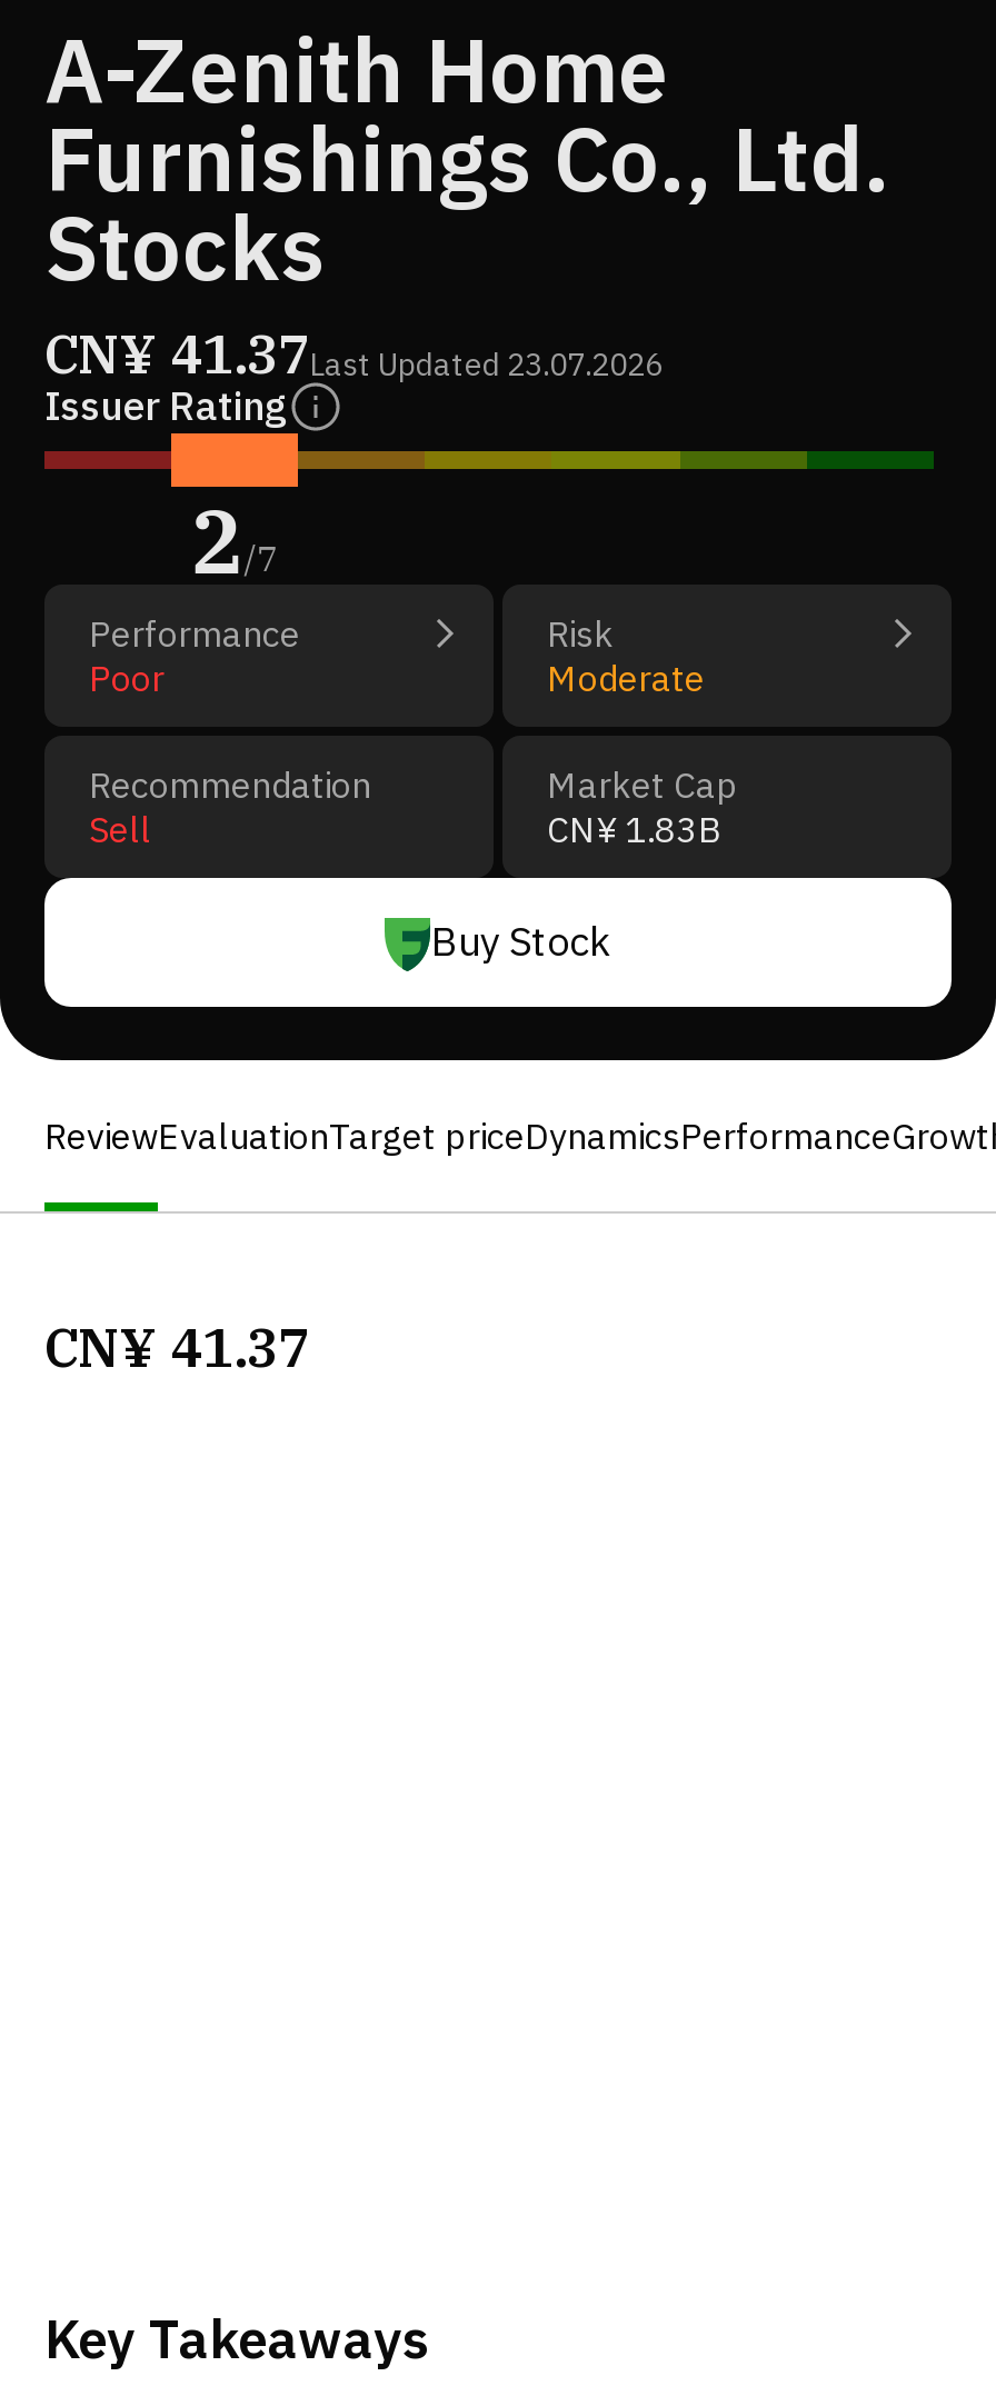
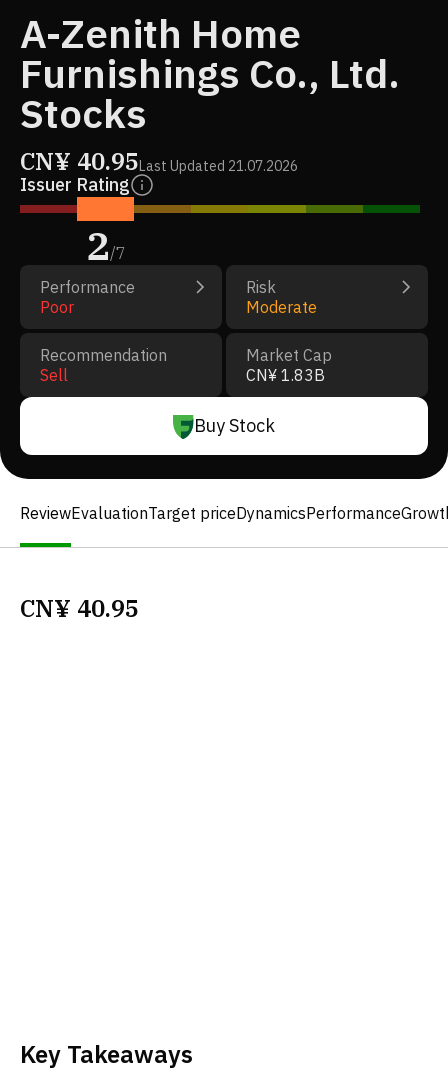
- CN¥ 41.37Last Updated 23.07.2026
+ CN¥ 40.95Last Updated 21.07.2026

- CN¥ 41.37
+ CN¥ 40.95
